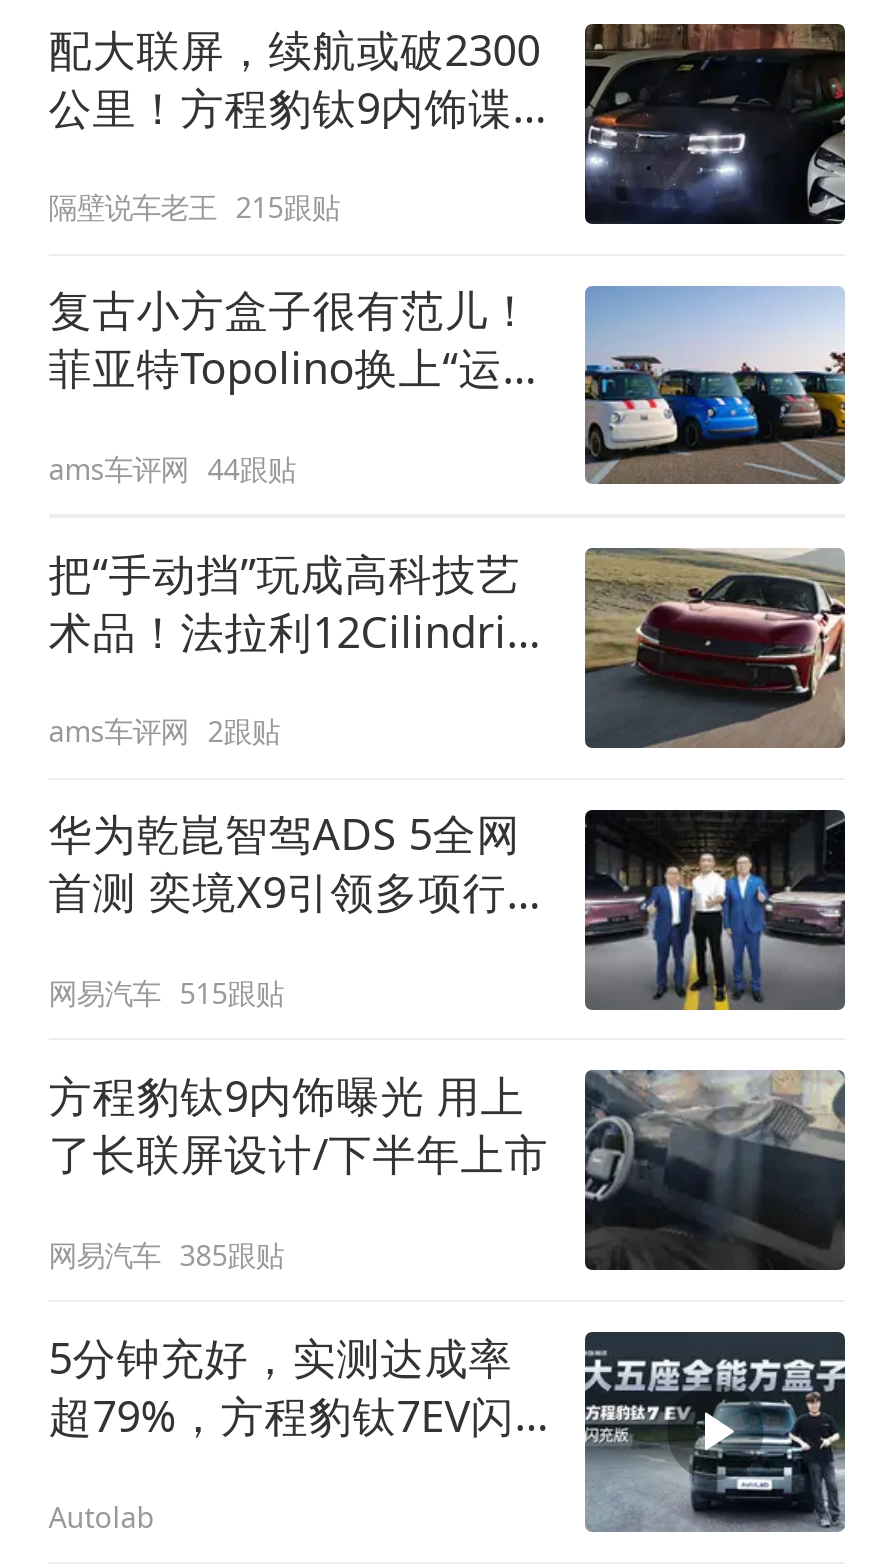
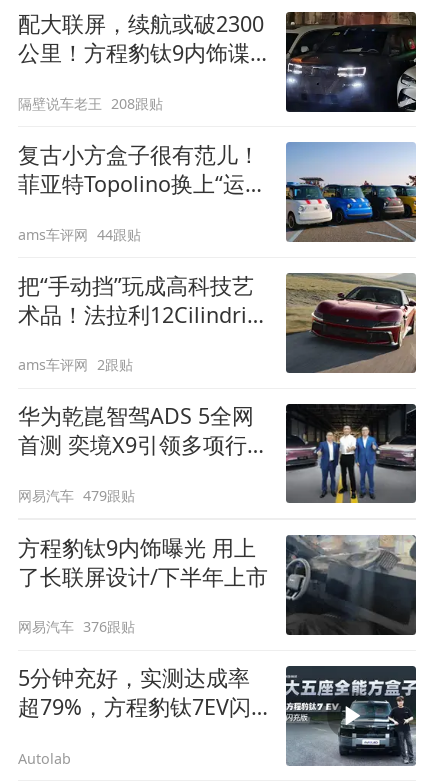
- 隔壁说车老王 215跟贴
+ 隔壁说车老王 208跟贴

- 网易汽车 515跟贴
+ 网易汽车 479跟贴

- 网易汽车 385跟贴
+ 网易汽车 376跟贴
